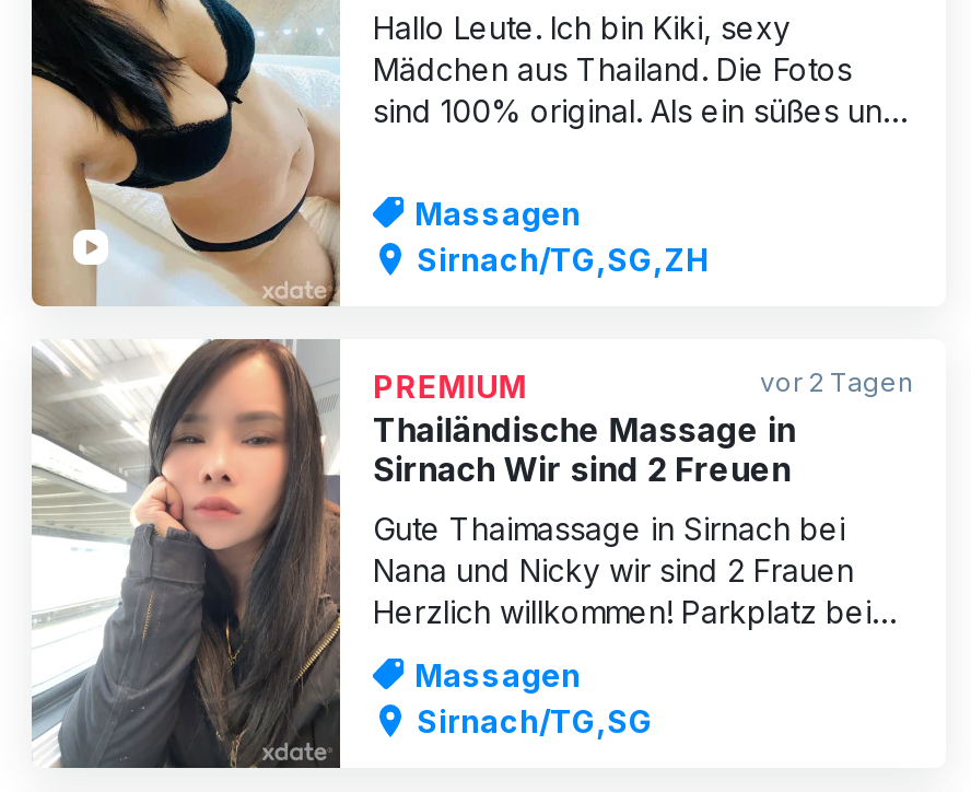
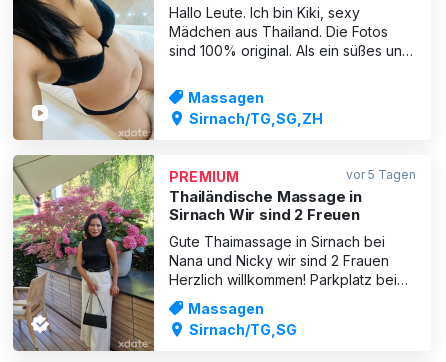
- [image]
+ [image]

- vor 2 Tagen
+ vor 5 Tagen
